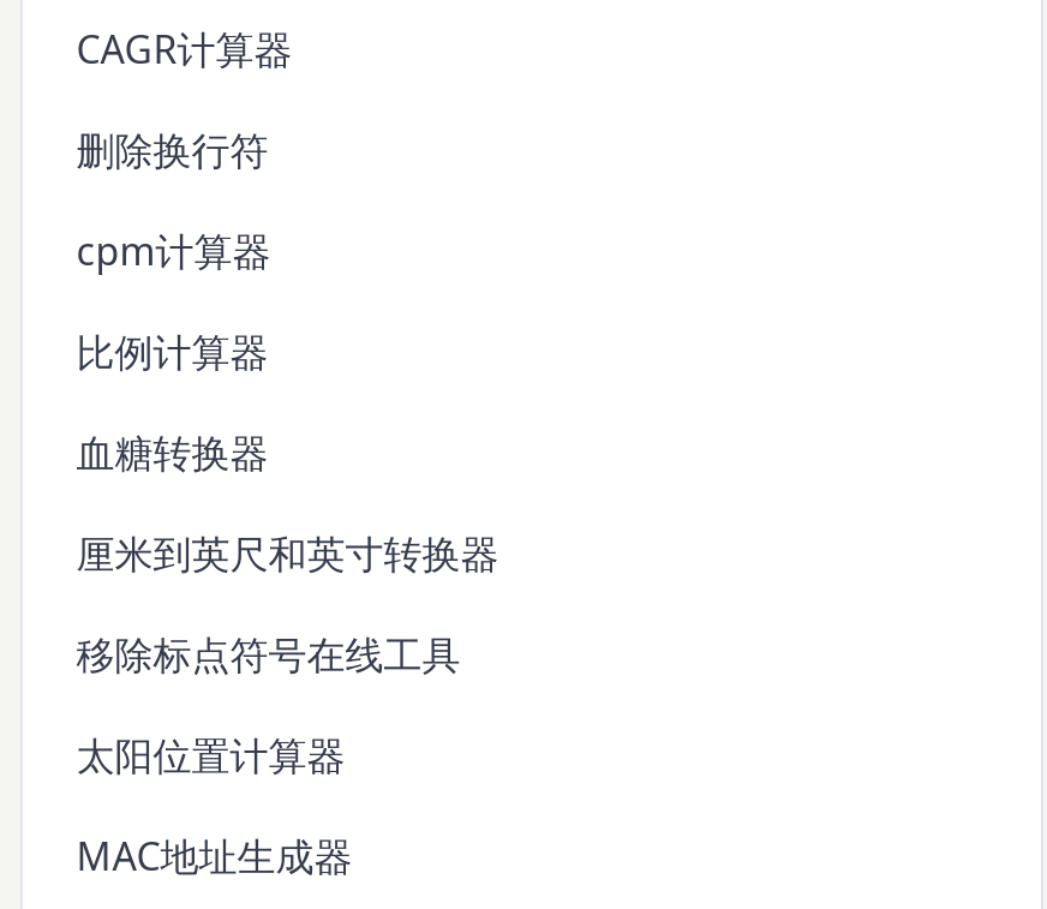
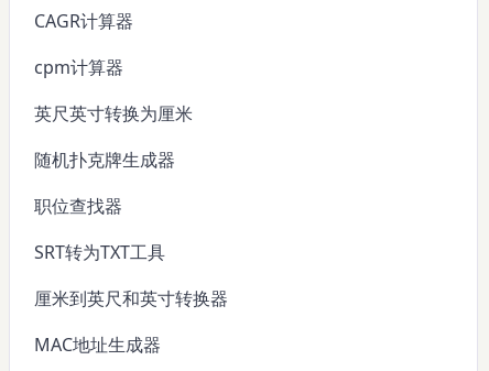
- 删除换行符

- 比例计算器
- 血糖转换器
+ 英尺英寸转换为厘米
+ 随机扑克牌生成器
+ 职位查找器
+ SRT转为TXT工具

moved down: 厘米到英尺和英寸转换器

- 移除标点符号在线工具
- 太阳位置计算器
